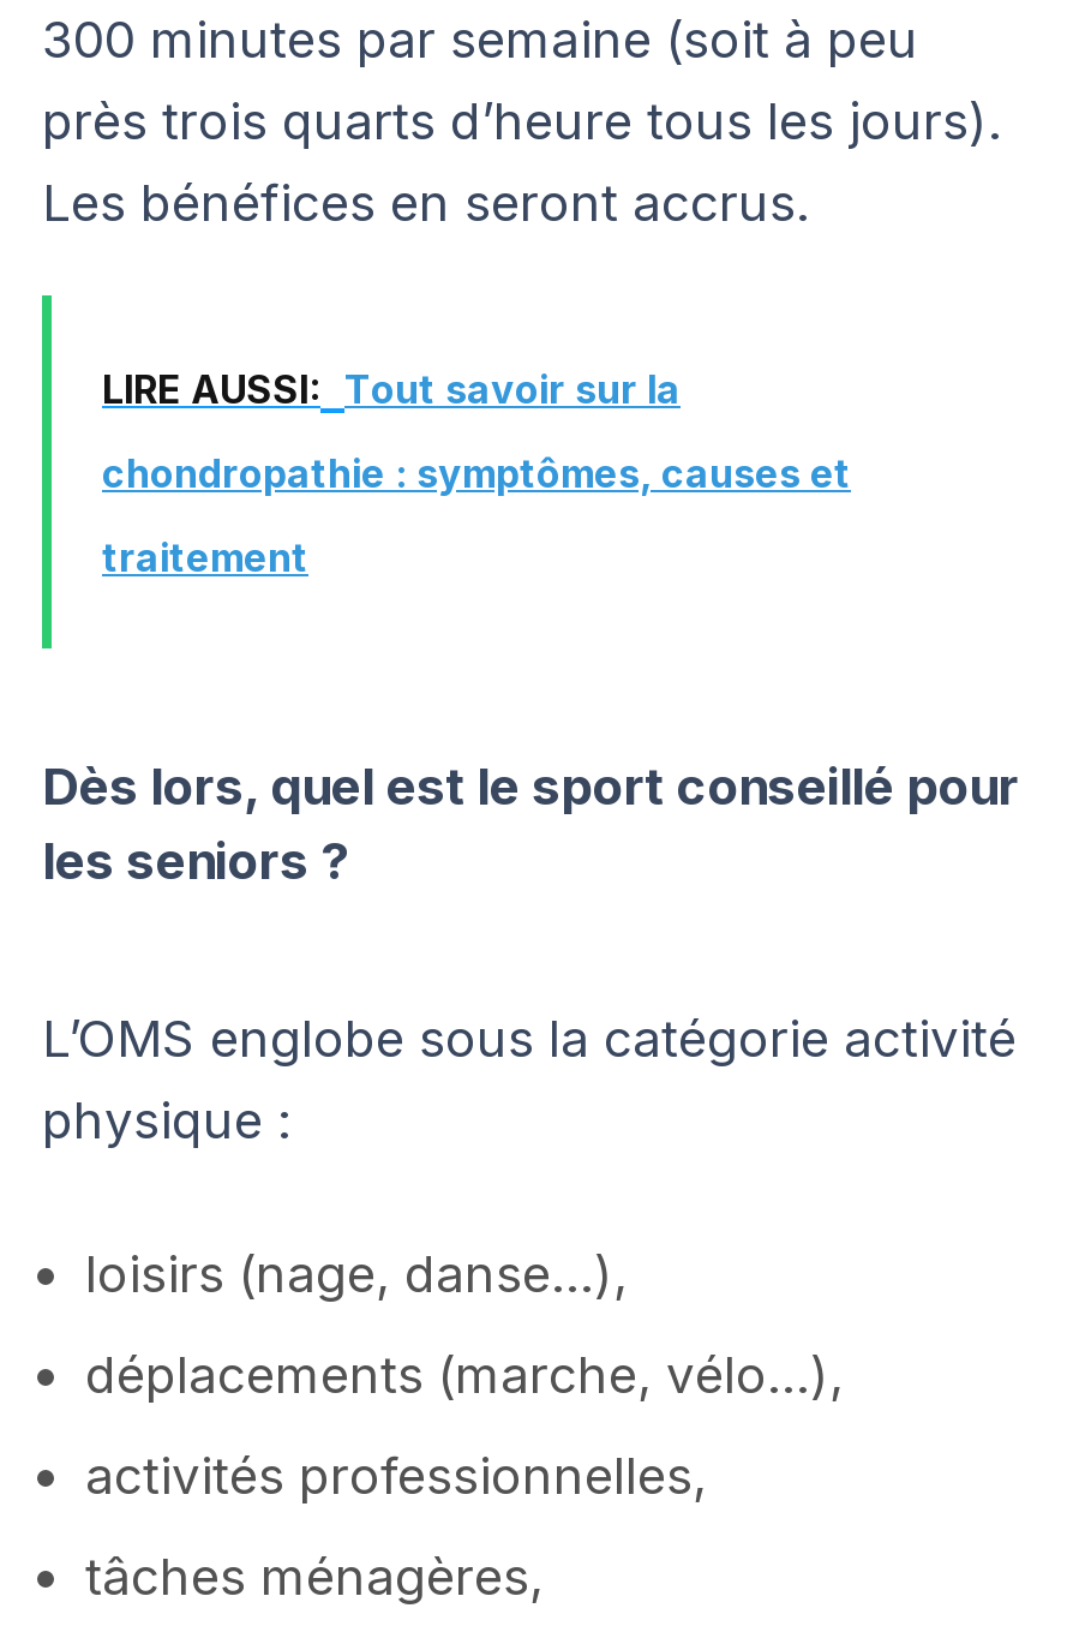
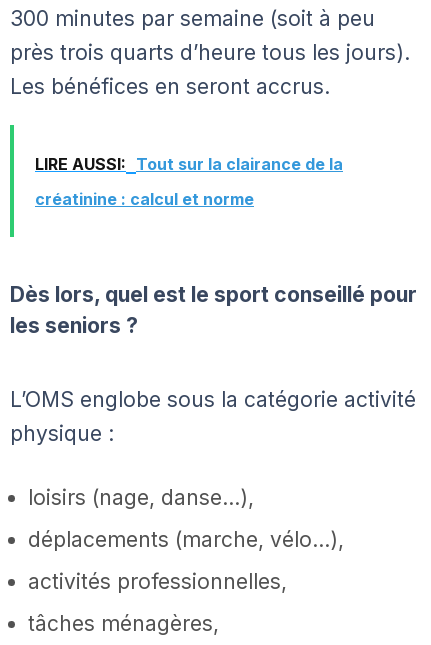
- LIRE AUSSI: Tout savoir sur la
- chondropathie : symptômes, causes et
- traitement
+ LIRE AUSSI: Tout sur la clairance de la
+ créatinine : calcul et norme
